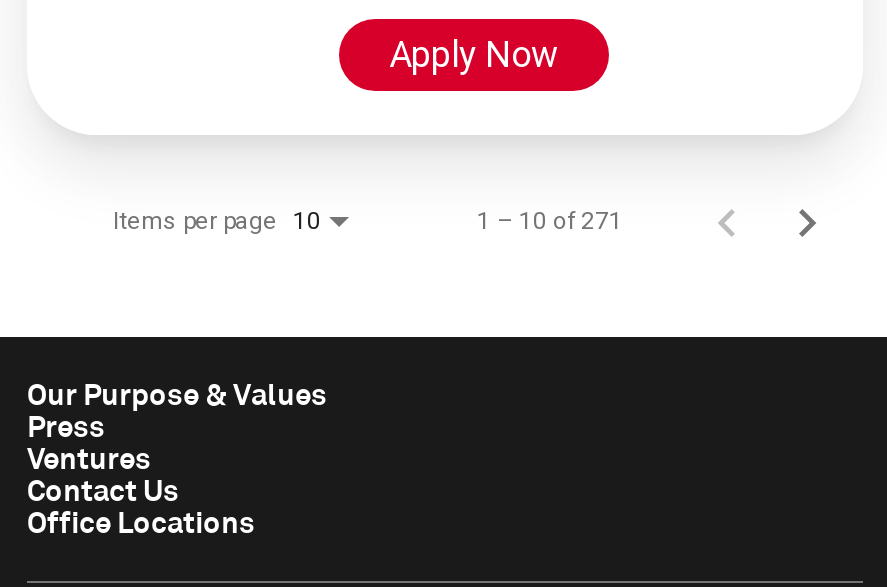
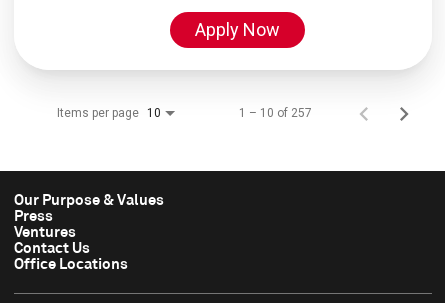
- 1 – 10 of 271
+ 1 – 10 of 257
